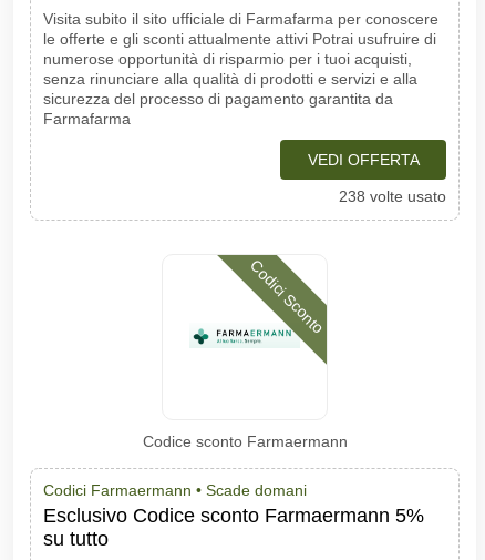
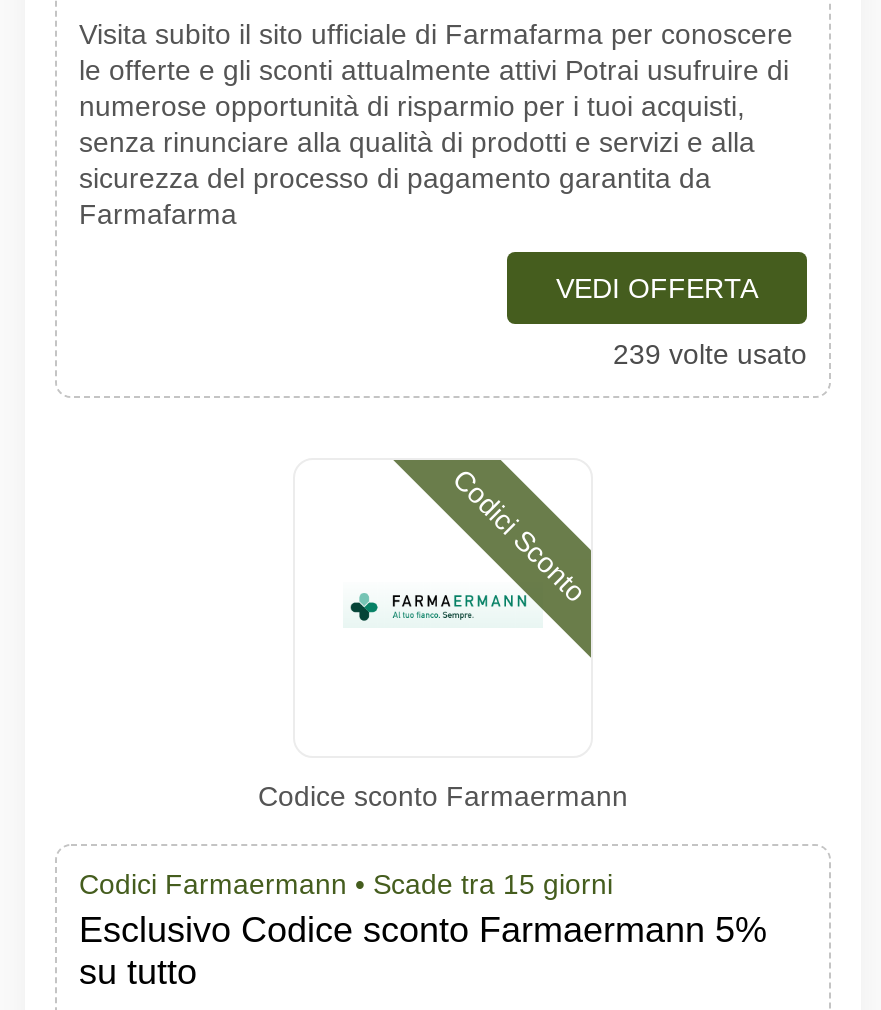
- 238 volte usato
+ 239 volte usato

- Codici Farmaermann • Scade domani
+ Codici Farmaermann • Scade tra 15 giorni
